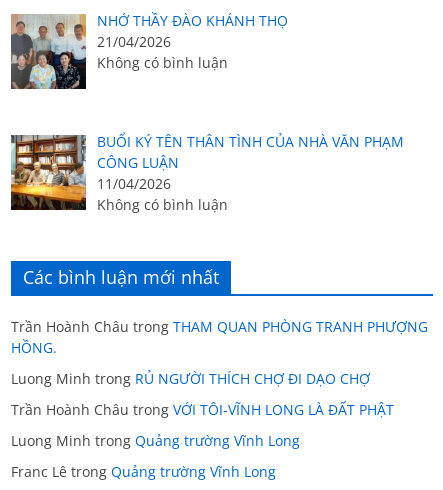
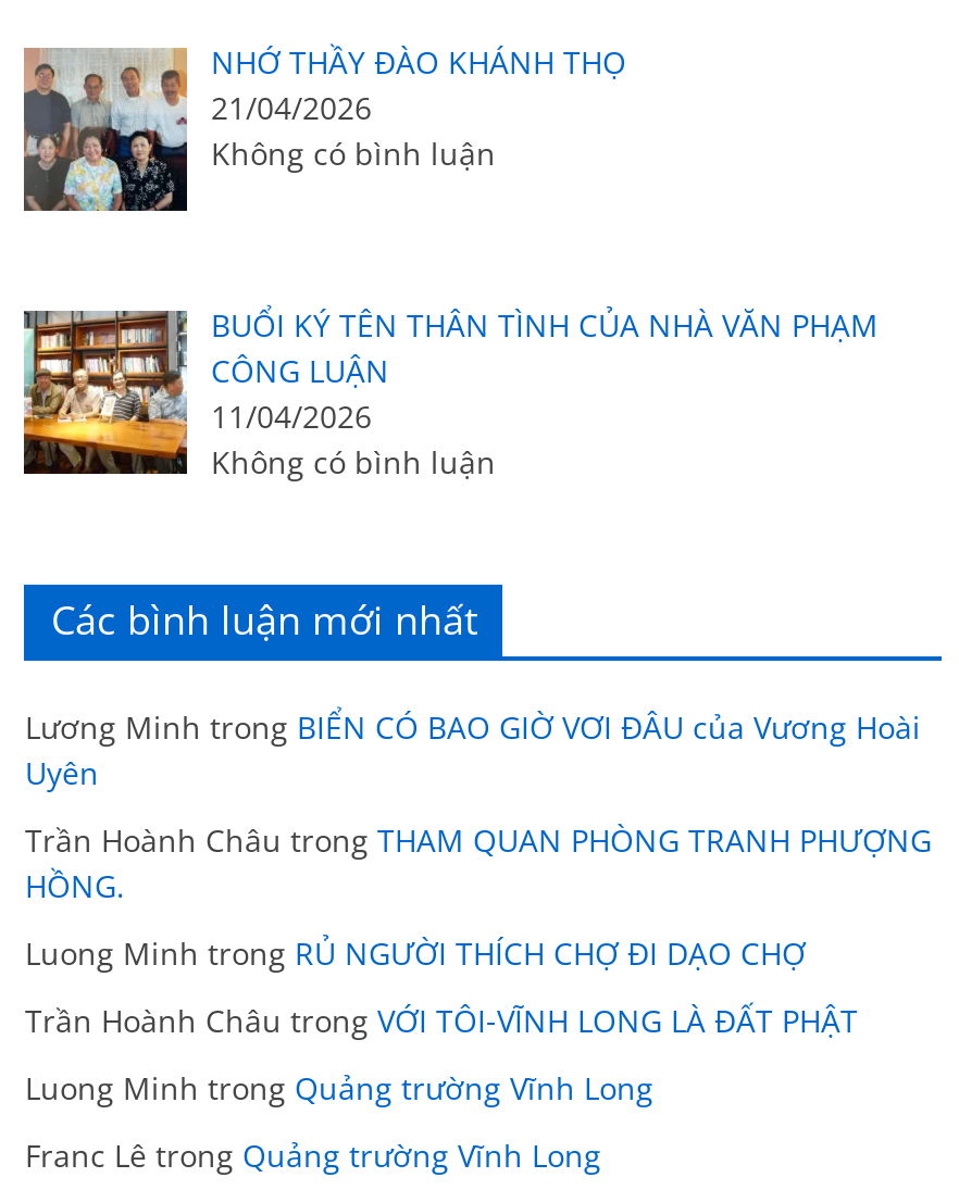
+ Lương Minh trong BIỂN CÓ BAO GIỜ VƠI ĐÂU của Vương Hoài
+ Uyên
